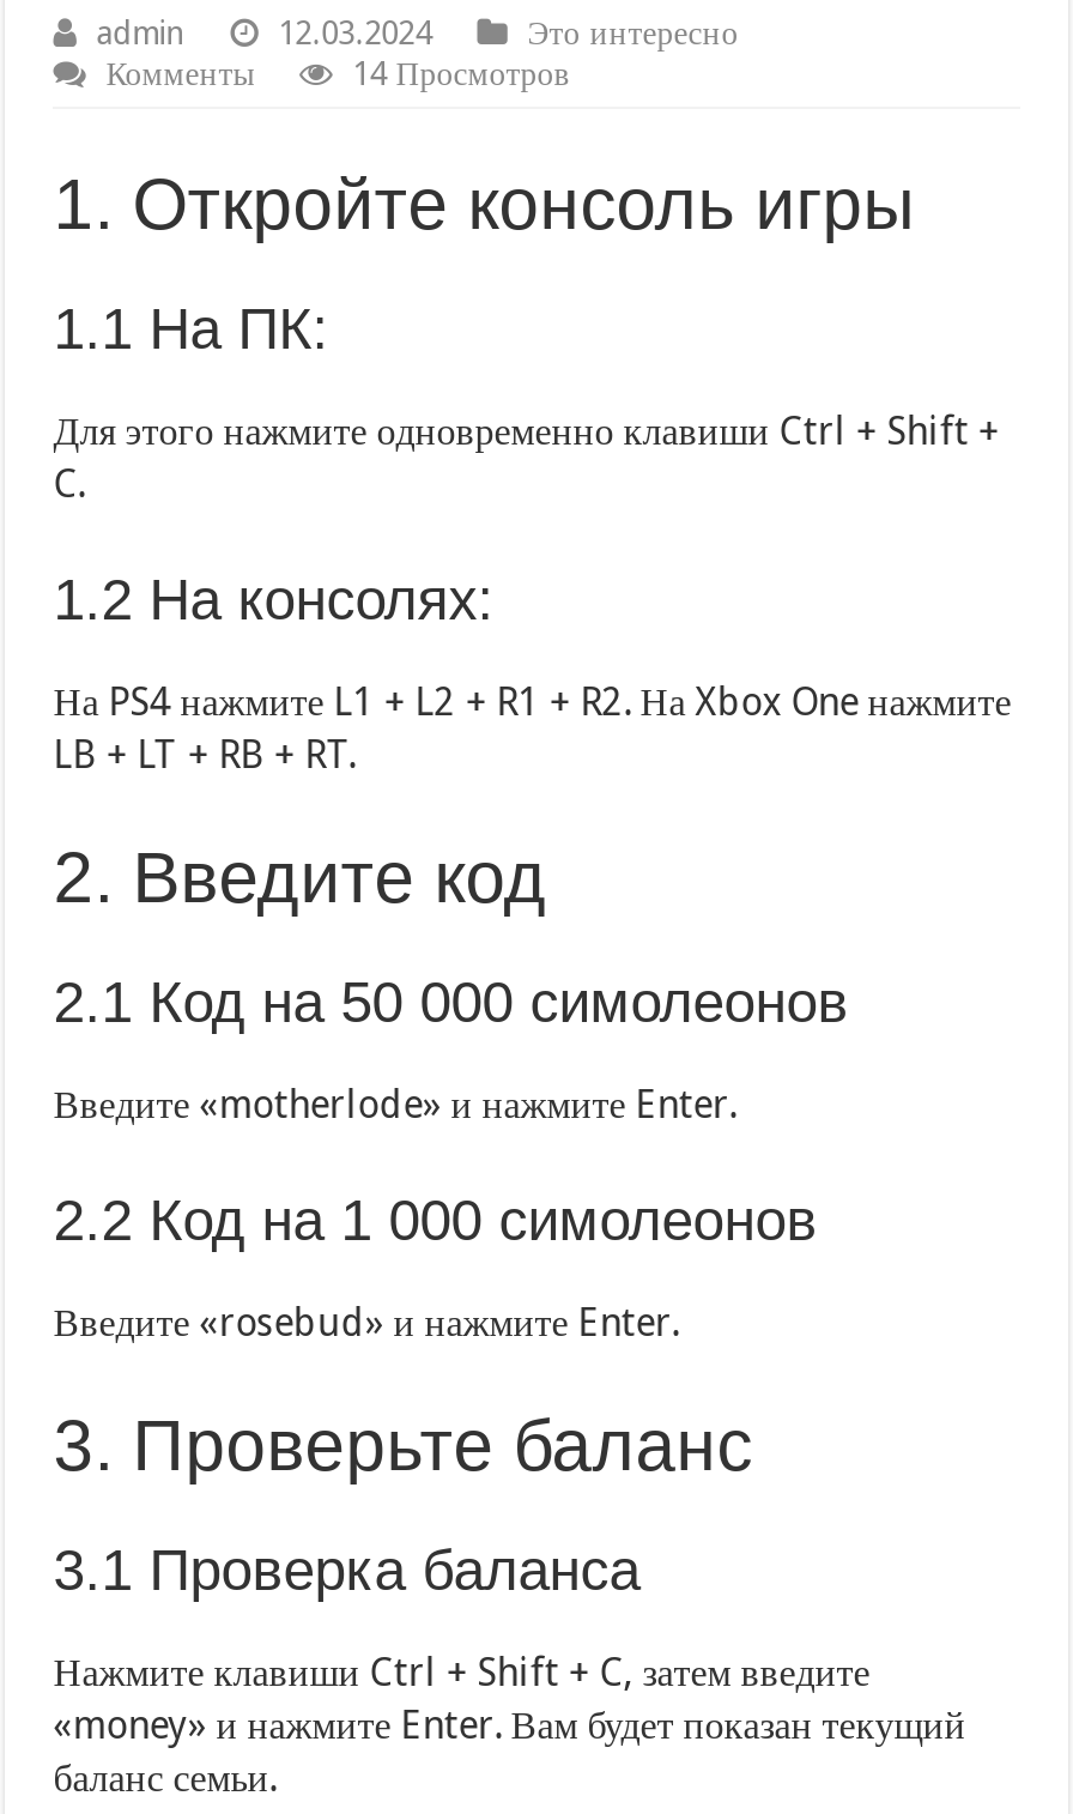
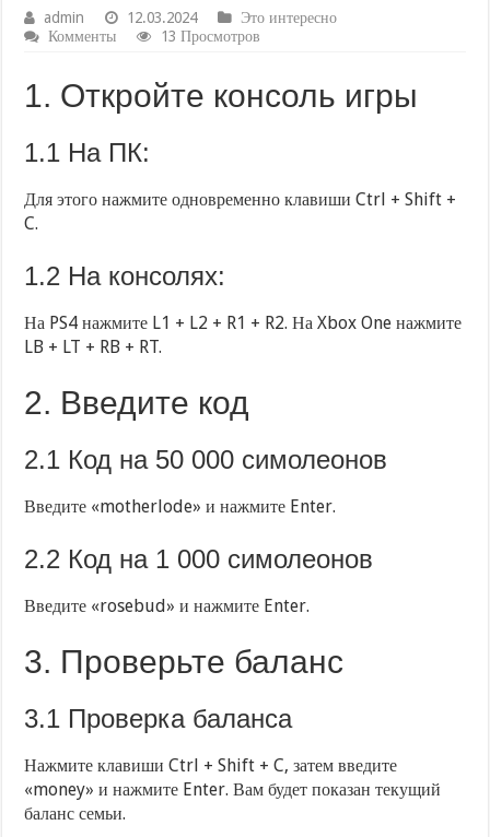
- 14 Просмотров
+ 13 Просмотров
